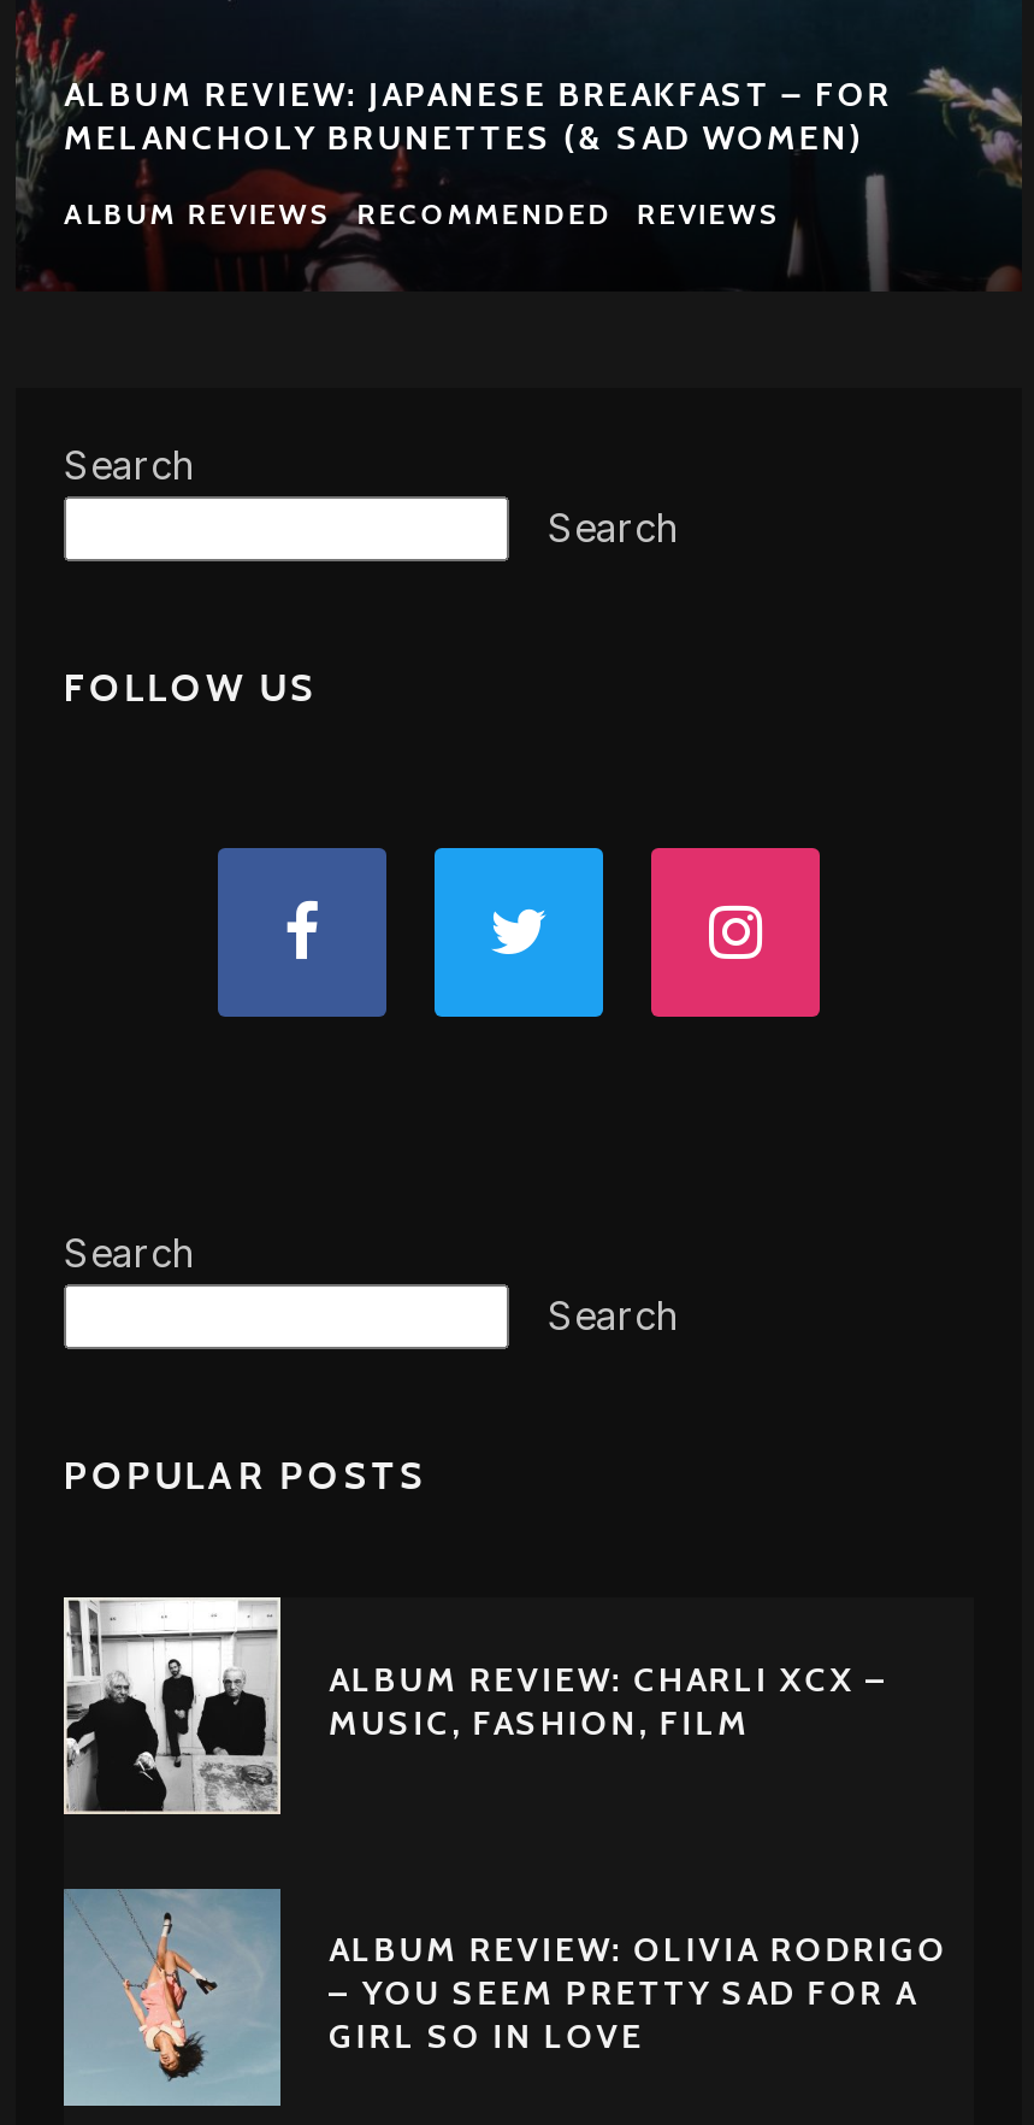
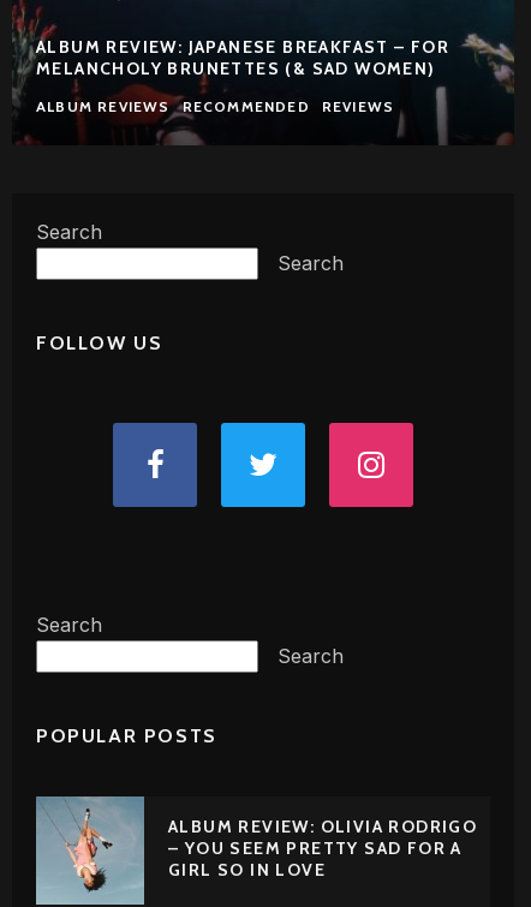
- [image]
- ALBUM REVIEW: CHARLI XCX –
- MUSIC, FASHION, FILM
